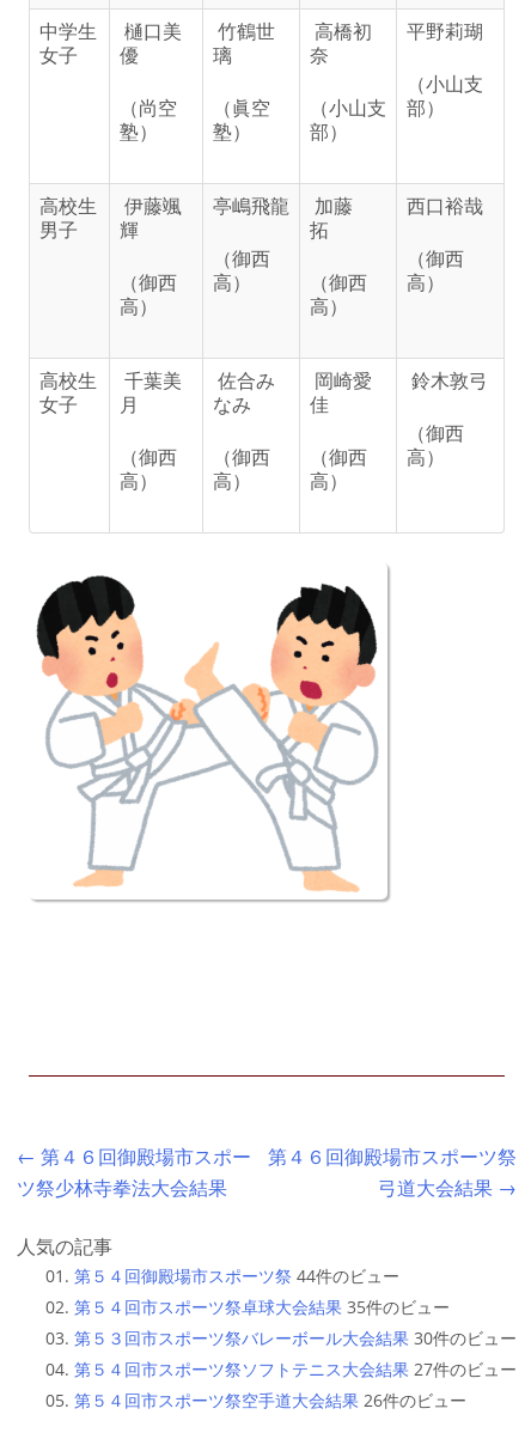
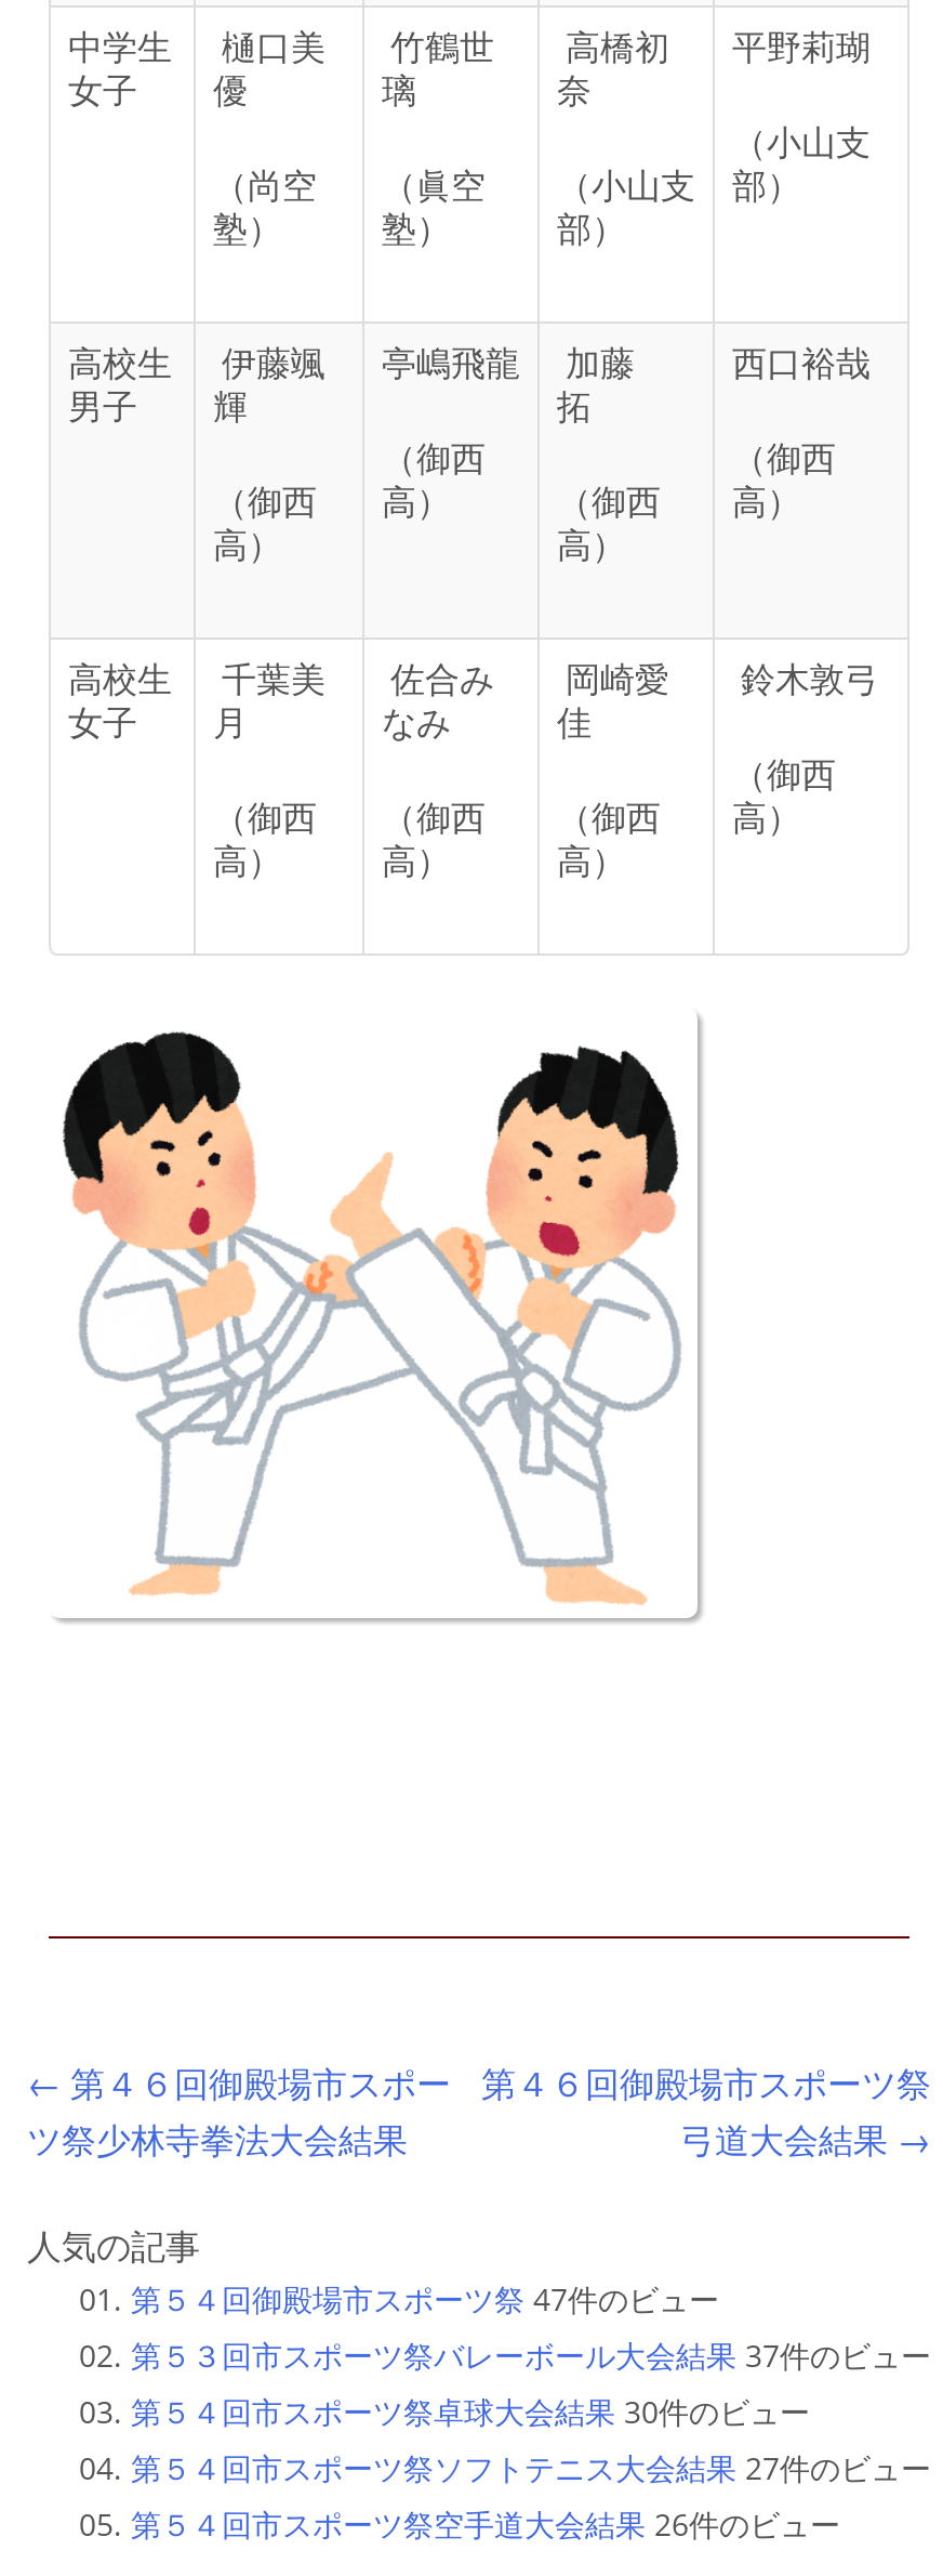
- 第５４回御殿場市スポーツ祭 44件のビュー
- 第５４回市スポーツ祭卓球大会結果 35件のビュー
- 第５３回市スポーツ祭バレーボール大会結果 30件のビュー
+ 第５４回御殿場市スポーツ祭 47件のビュー
+ 第５３回市スポーツ祭バレーボール大会結果 37件のビュー
+ 第５４回市スポーツ祭卓球大会結果 30件のビュー
